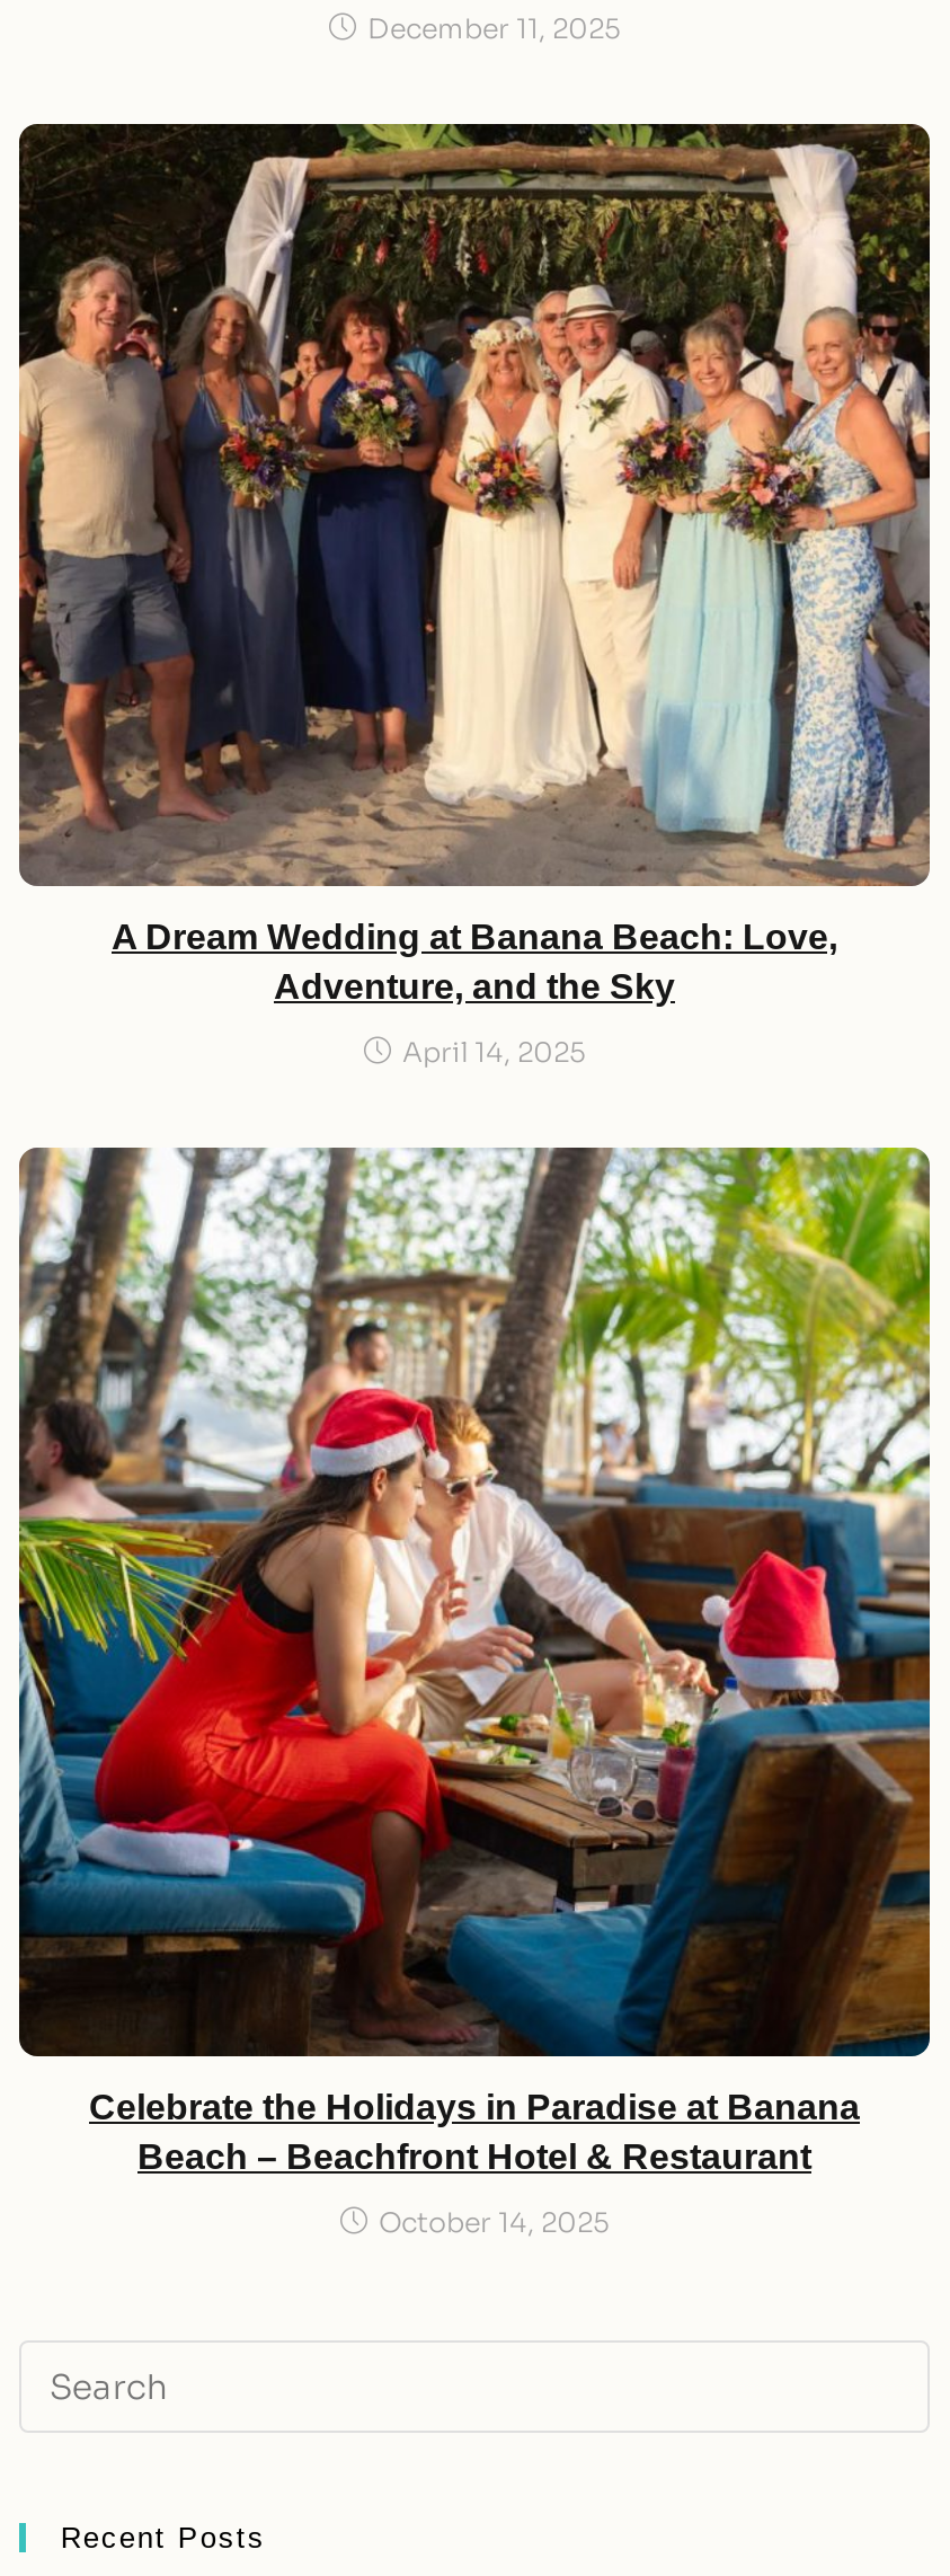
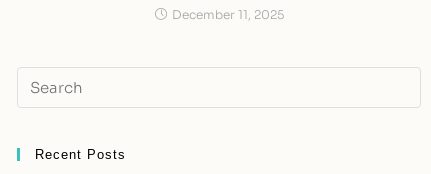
- [image]
- A Dream Wedding at Banana Beach: Love,
- Adventure, and the Sky
- April 14, 2025

- [image]
- Celebrate the Holidays in Paradise at Banana
- Beach – Beachfront Hotel & Restaurant
- October 14, 2025
